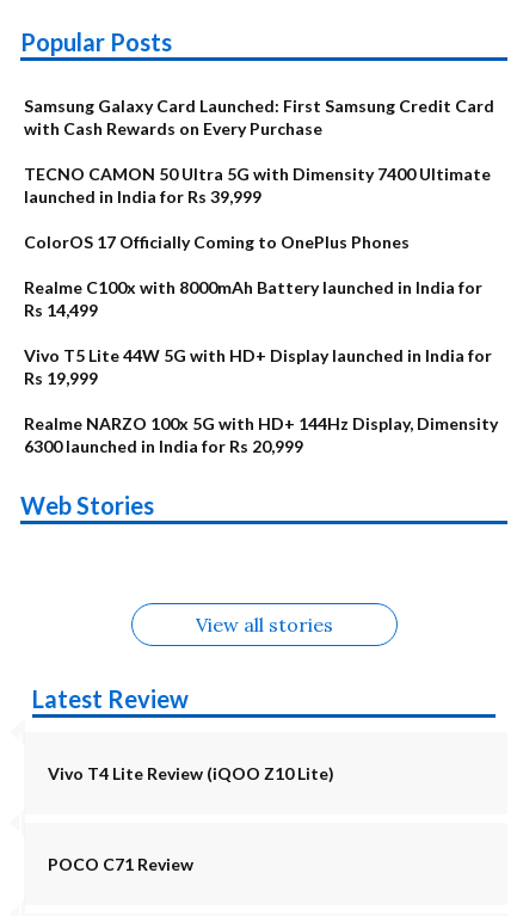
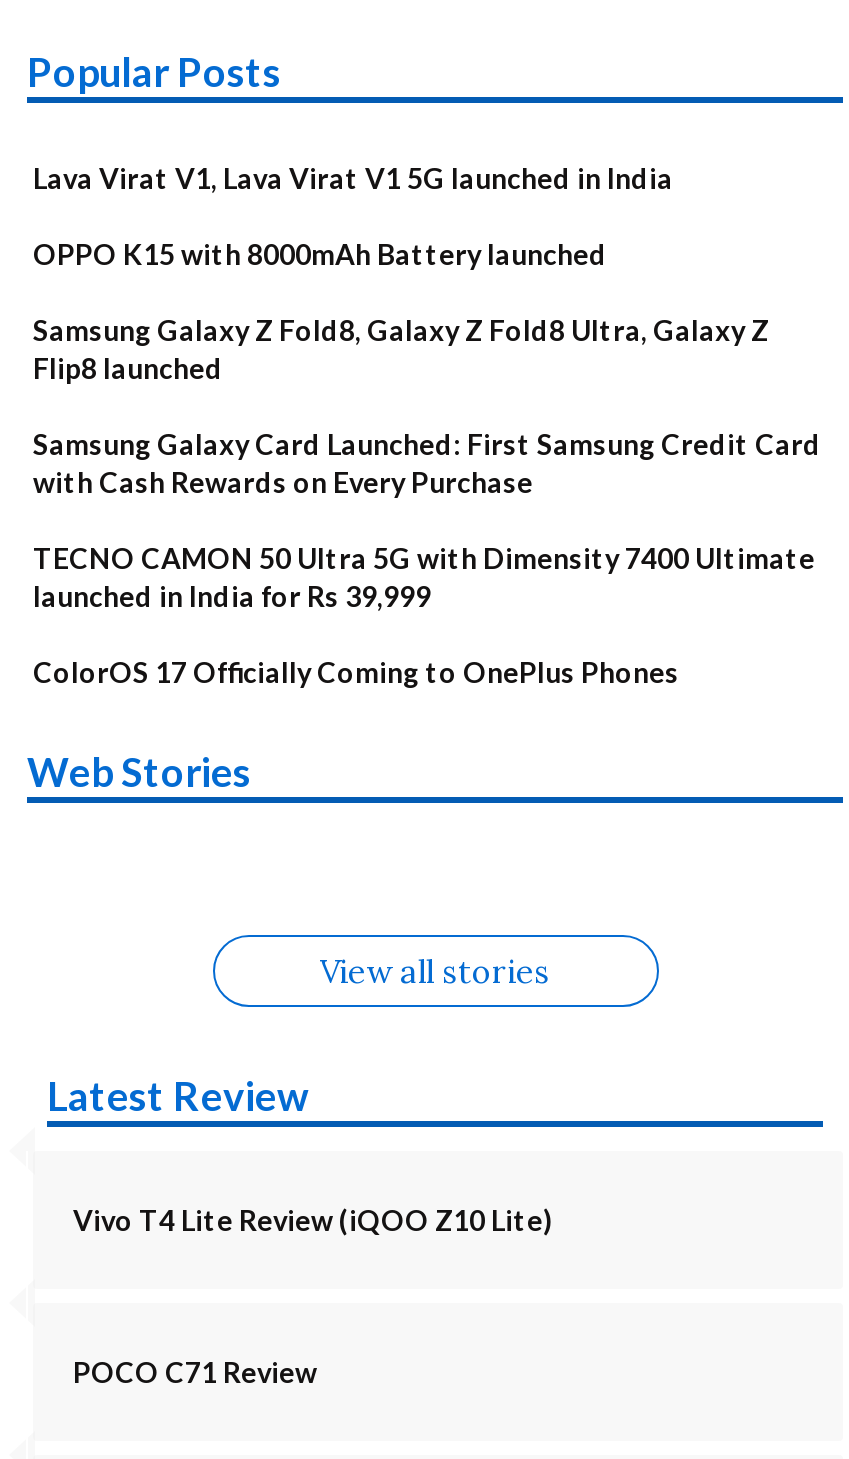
+ Lava Virat V1, Lava Virat V1 5G launched in India
+ OPPO K15 with 8000mAh Battery launched
+ Samsung Galaxy Z Fold8, Galaxy Z Fold8 Ultra, Galaxy Z
+ Flip8 launched

moved down: Samsung Galaxy Card Launched: First Samsung Credit Card | with Cash Rewards on Every Purchase | TECNO CAMON 50 Ultra 5G with Dimensity 7400 Ultimate | launched in India for Rs 39,999 | ColorOS 17 Officially Coming to OnePlus Phones

- Realme C100x with 8000mAh Battery launched in India for
- Rs 14,499
- Vivo T5 Lite 44W 5G with HD+ Display launched in India for
- Rs 19,999
- Realme NARZO 100x 5G with HD+ 144Hz Display, Dimensity
- 6300 launched in India for Rs 20,999
